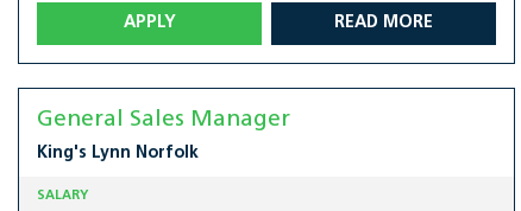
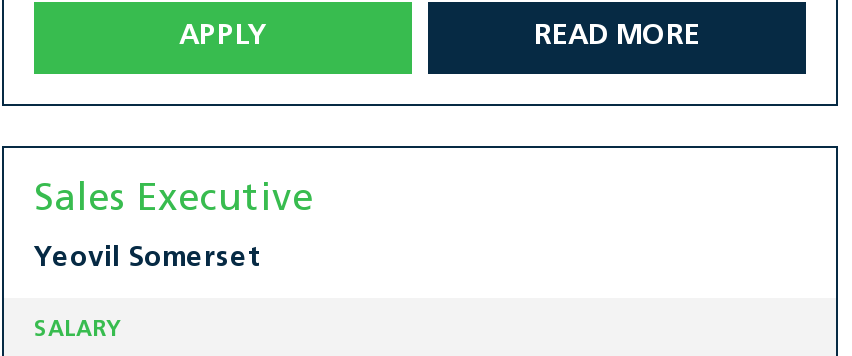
- General Sales Manager
+ Sales Executive

- King's Lynn Norfolk
+ Yeovil Somerset
